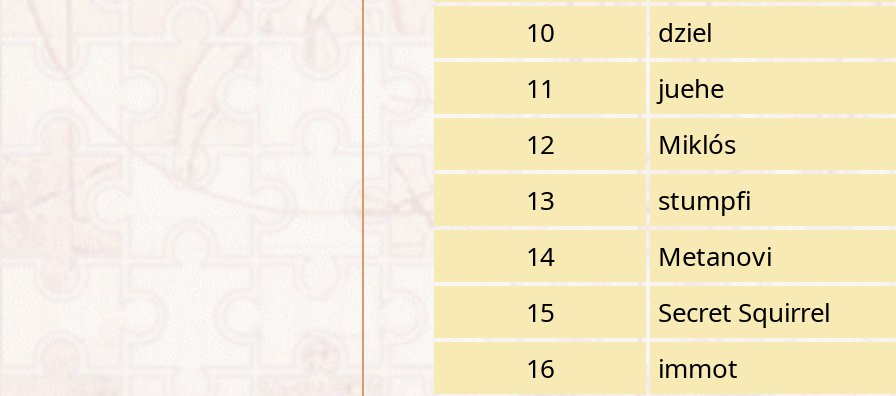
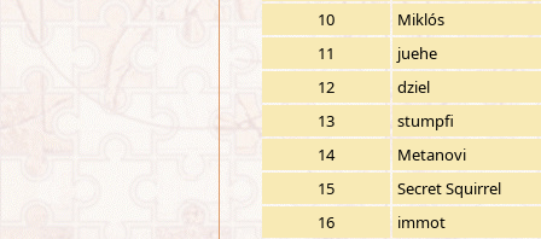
moved down: dziel

moved up: Miklós
